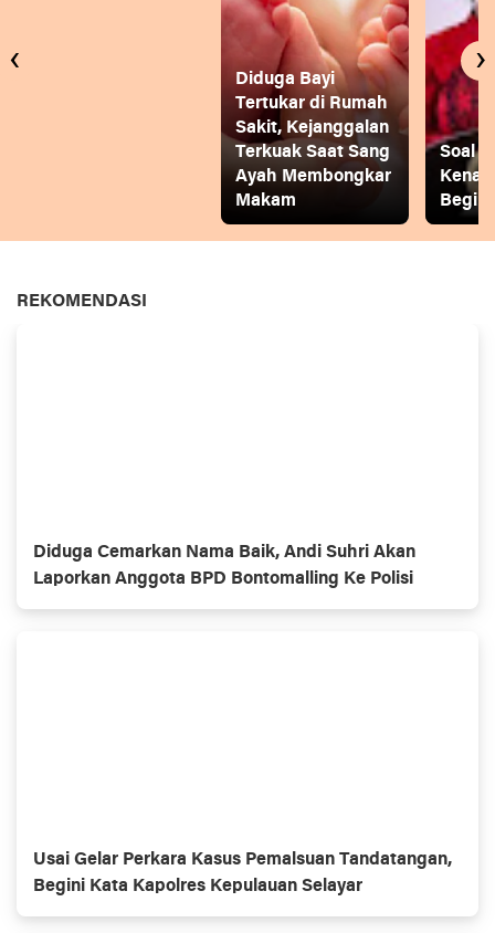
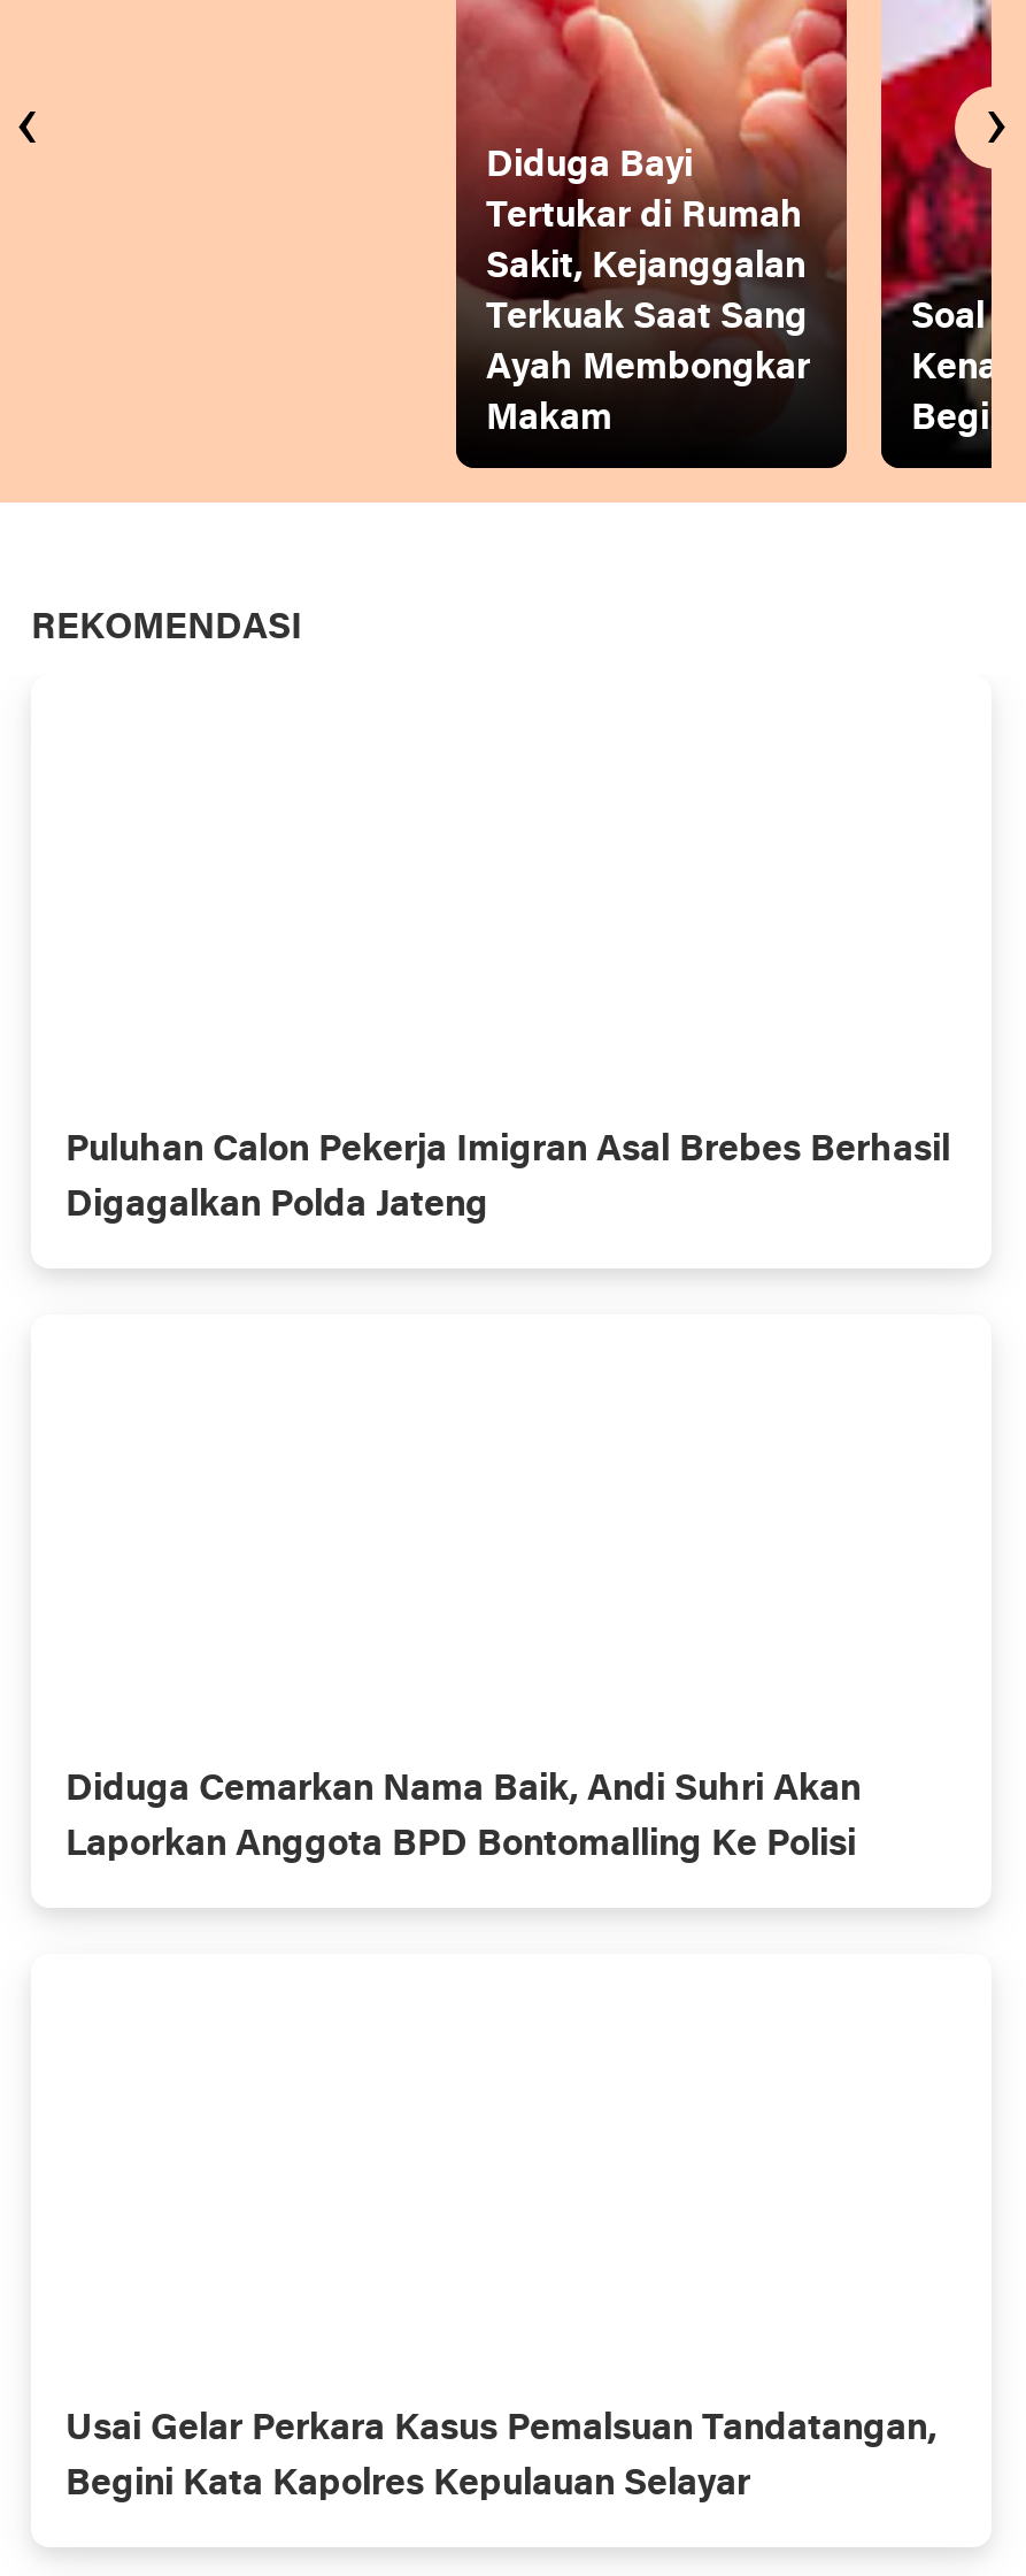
+ Puluhan Calon Pekerja Imigran Asal Brebes Berhasil
+ Digagalkan Polda Jateng
